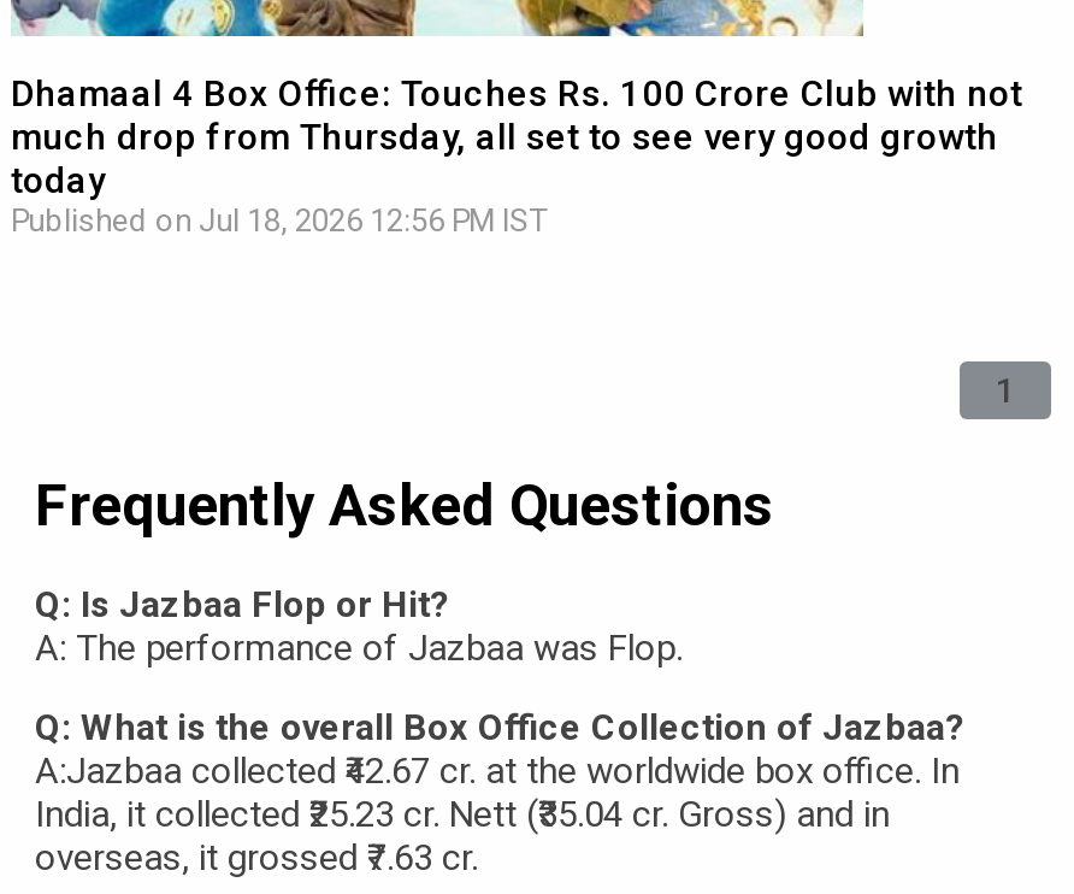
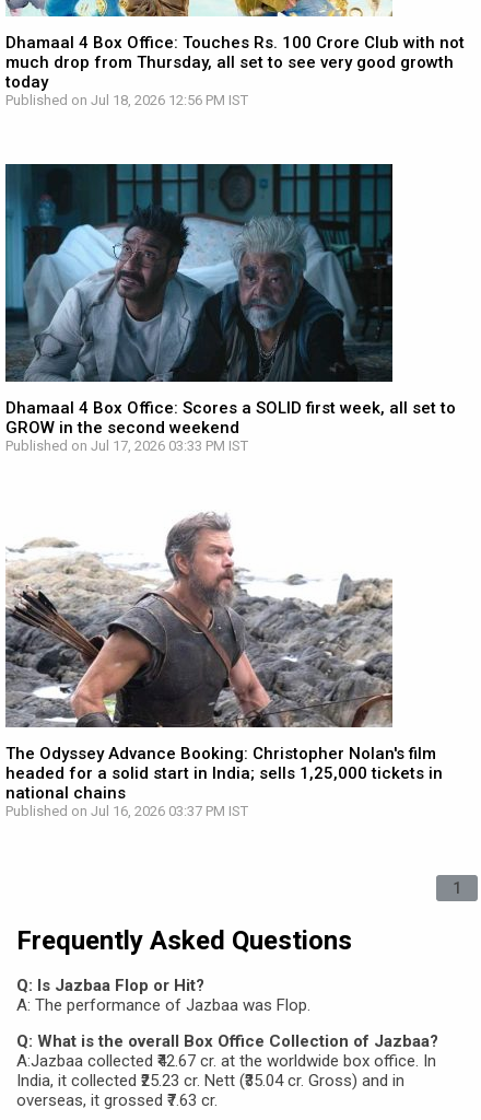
+ [image]
+ Dhamaal 4 Box Office: Scores a SOLID first week, all set to
+ GROW in the second weekend
+ Published on Jul 17, 2026 03:33 PM IST

+ [image]
+ The Odyssey Advance Booking: Christopher Nolan's film
+ headed for a solid start in India; sells 1,25,000 tickets in
+ national chains
+ Published on Jul 16, 2026 03:37 PM IST
